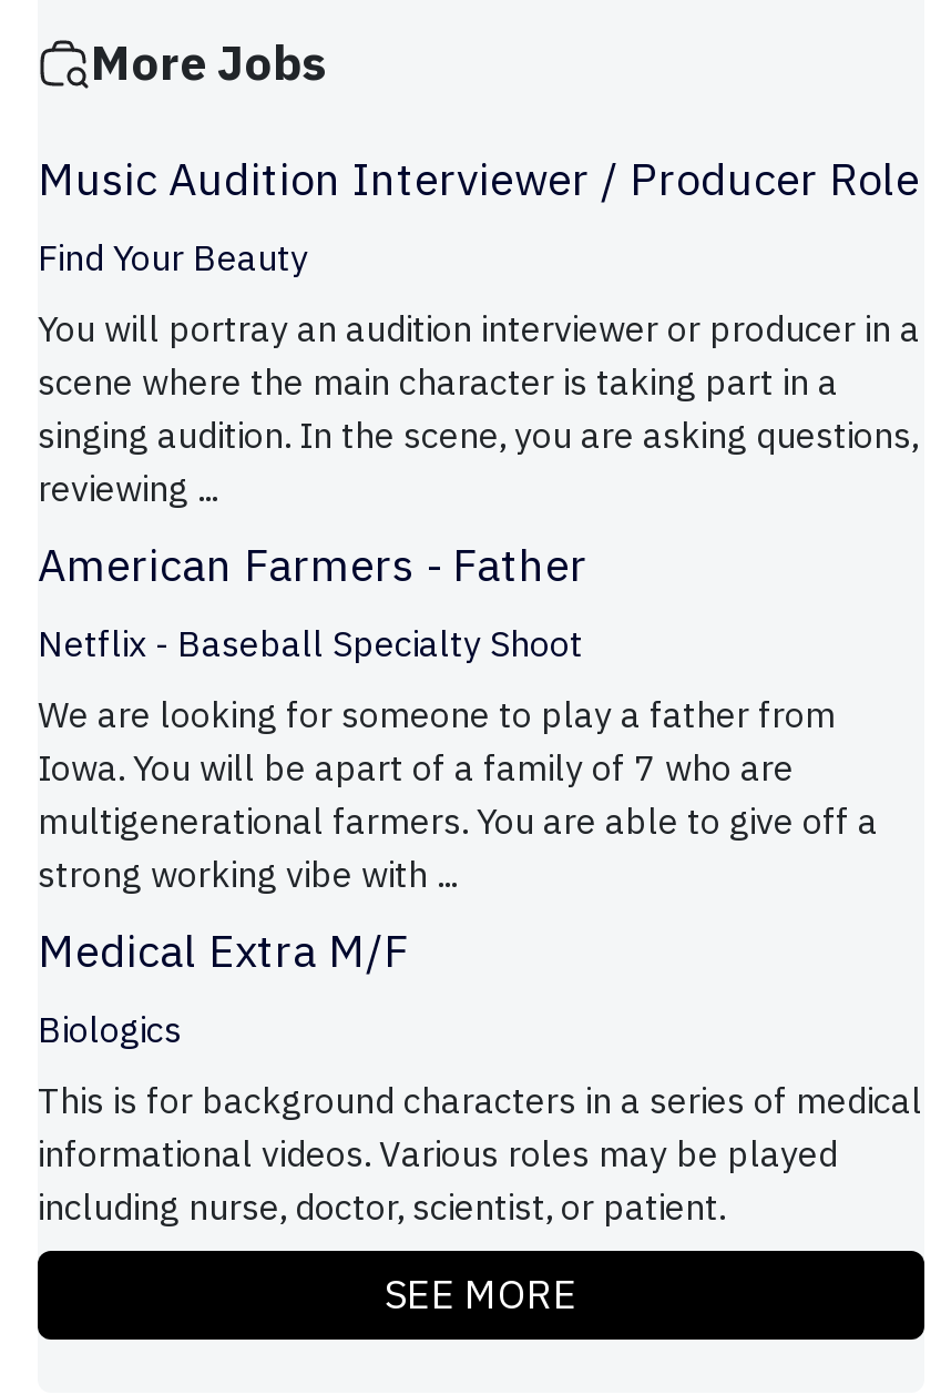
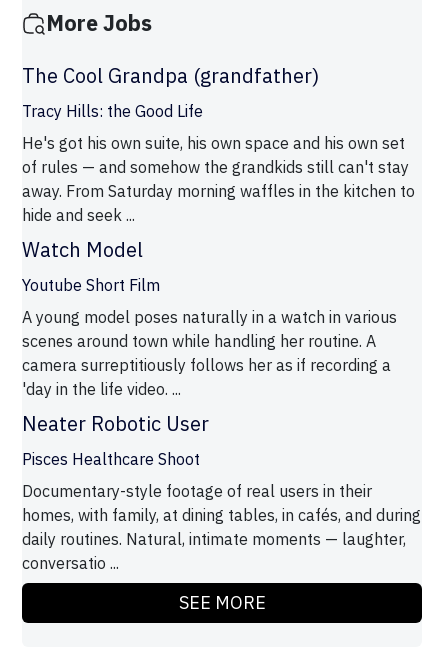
- Music Audition Interviewer / Producer Role
- Find Your Beauty
+ The Cool Grandpa (grandfather)
+ Tracy Hills: the Good Life

- You will portray an audition interviewer or producer in a
- scene where the main character is taking part in a
- singing audition. In the scene, you are asking questions,
- reviewing ...
- American Farmers - Father
- Netflix - Baseball Specialty Shoot
+ He's got his own suite, his own space and his own set
+ of rules — and somehow the grandkids still can't stay
+ away. From Saturday morning waffles in the kitchen to
+ hide and seek ...
+ Watch Model
+ Youtube Short Film

- We are looking for someone to play a father from
- Iowa. You will be apart of a family of 7 who are
- multigenerational farmers. You are able to give off a
- strong working vibe with ...
- Medical Extra M/F
- Biologics
+ A young model poses naturally in a watch in various
+ scenes around town while handling her routine. A
+ camera surreptitiously follows her as if recording a
+ 'day in the life video. ...
+ Neater Robotic User
+ Pisces Healthcare Shoot

- This is for background characters in a series of medical
- informational videos. Various roles may be played
- including nurse, doctor, scientist, or patient.
+ Documentary-style footage of real users in their
+ homes, with family, at dining tables, in cafés, and during
+ daily routines. Natural, intimate moments — laughter,
+ conversatio ...
